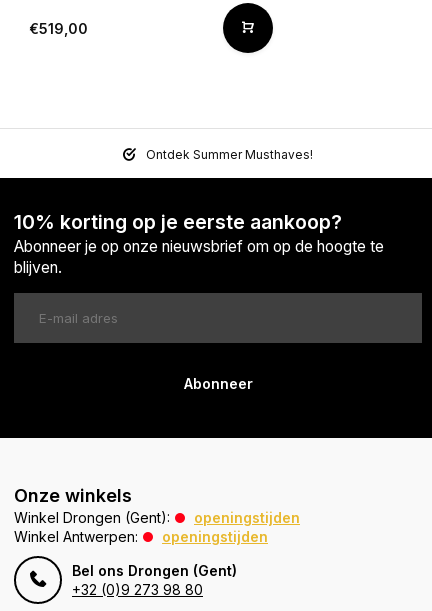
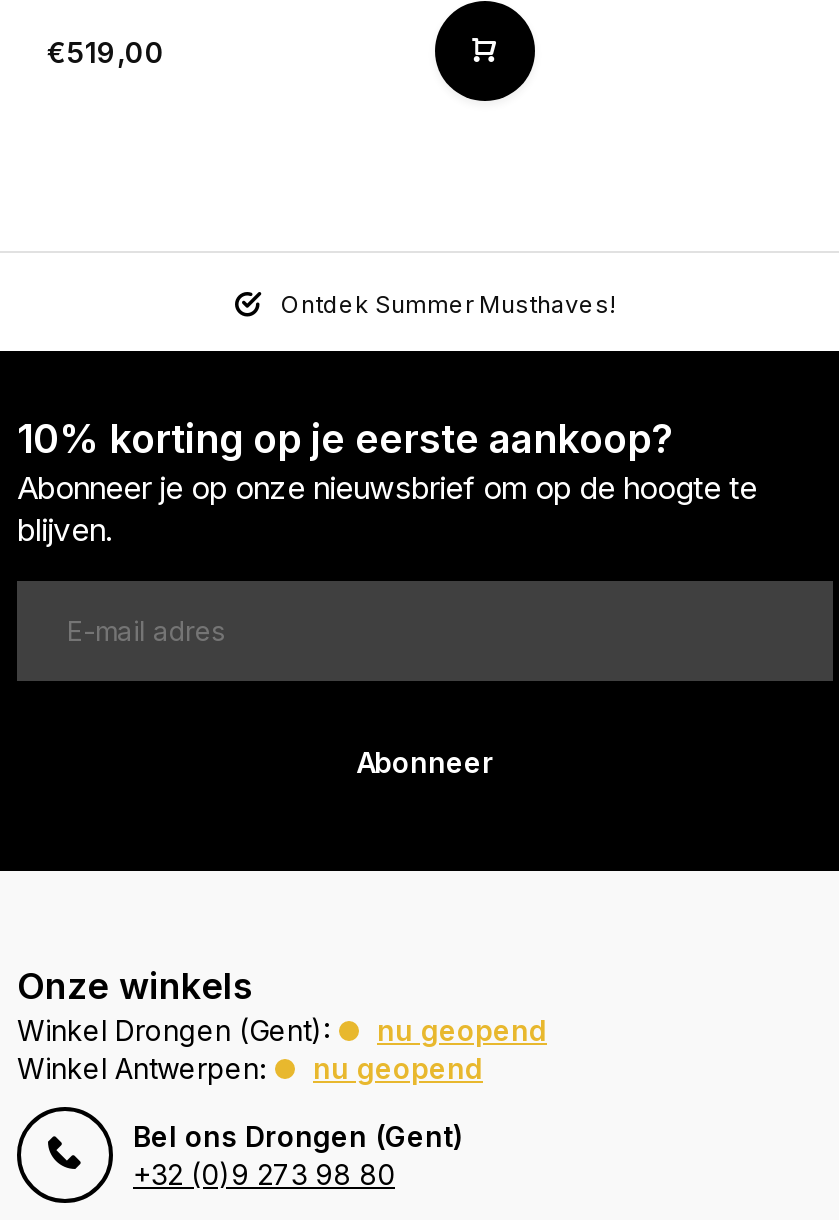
- openingstijden
+ nu geopend

- openingstijden
+ nu geopend
